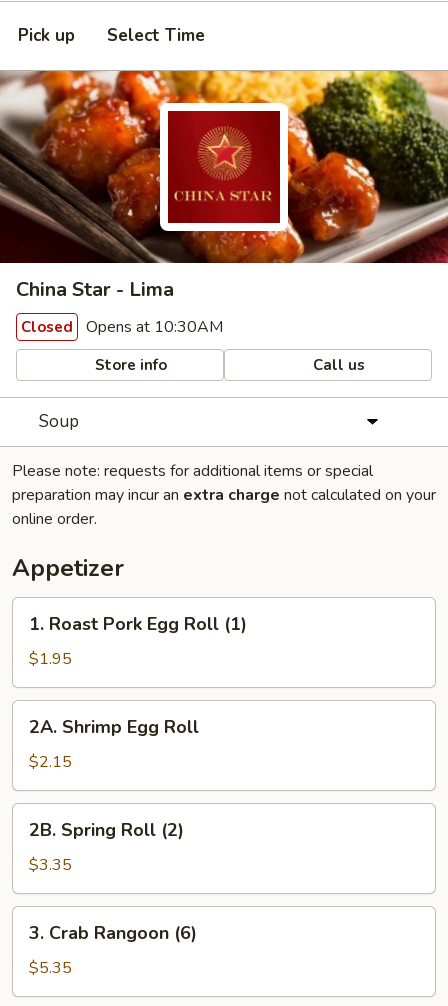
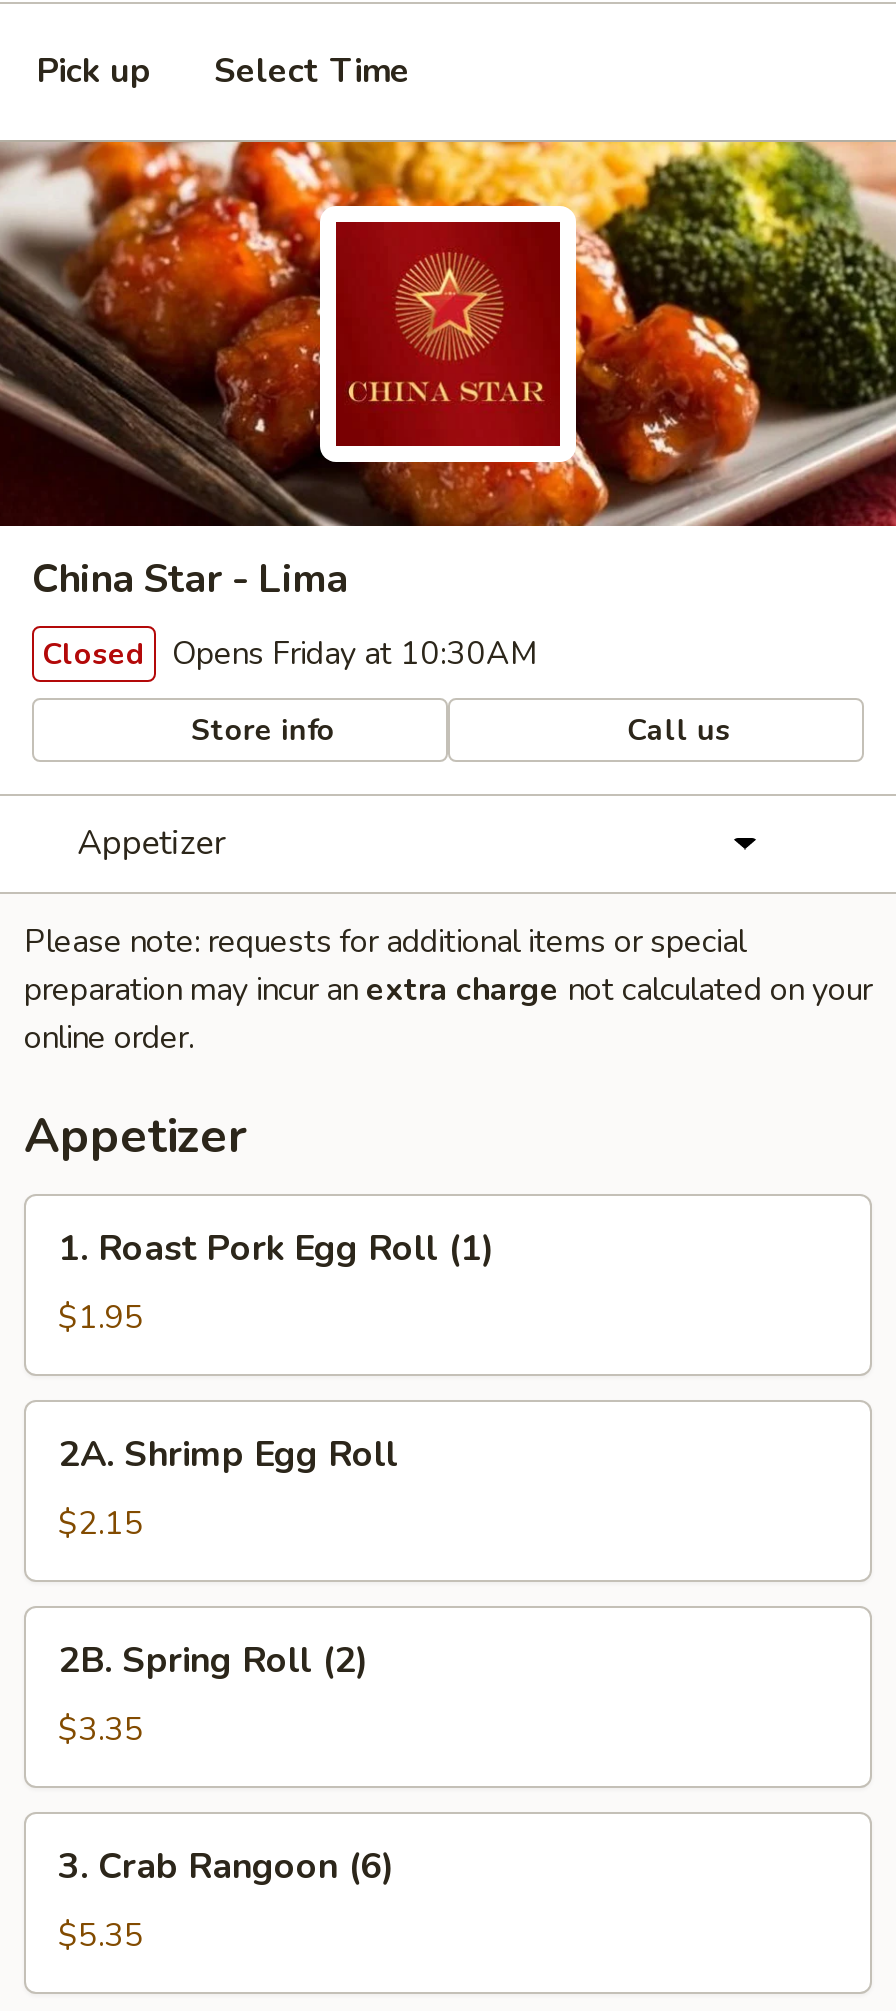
- Closed Opens at 10:30AM
+ Closed Opens Friday at 10:30AM

- Soup
+ Appetizer
